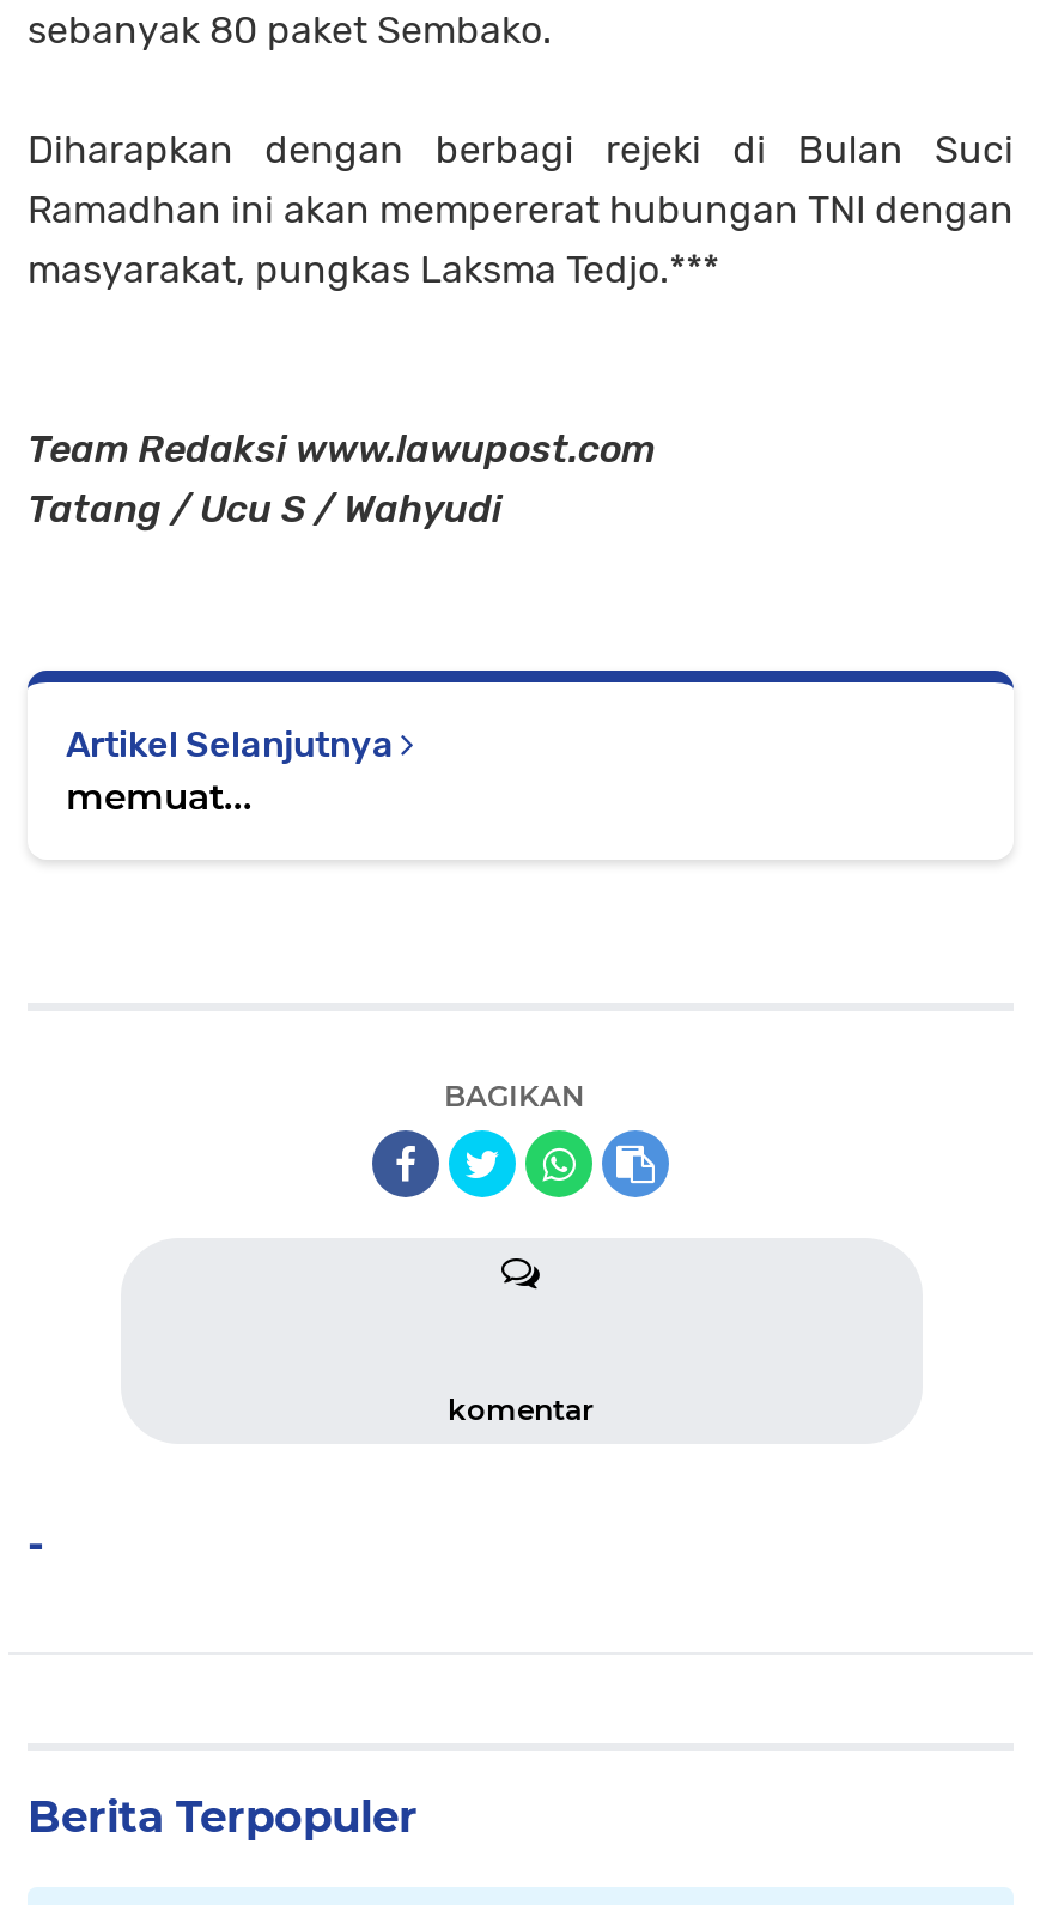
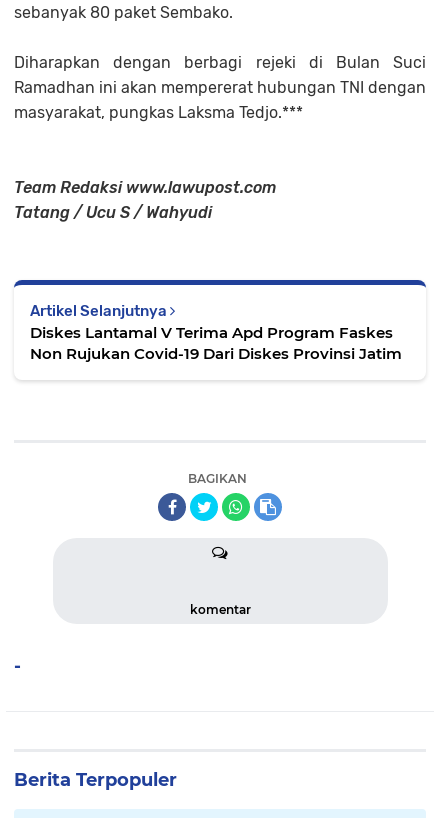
- memuat...
+ Diskes Lantamal V Terima Apd Program Faskes
+ Non Rujukan Covid-19 Dari Diskes Provinsi Jatim
